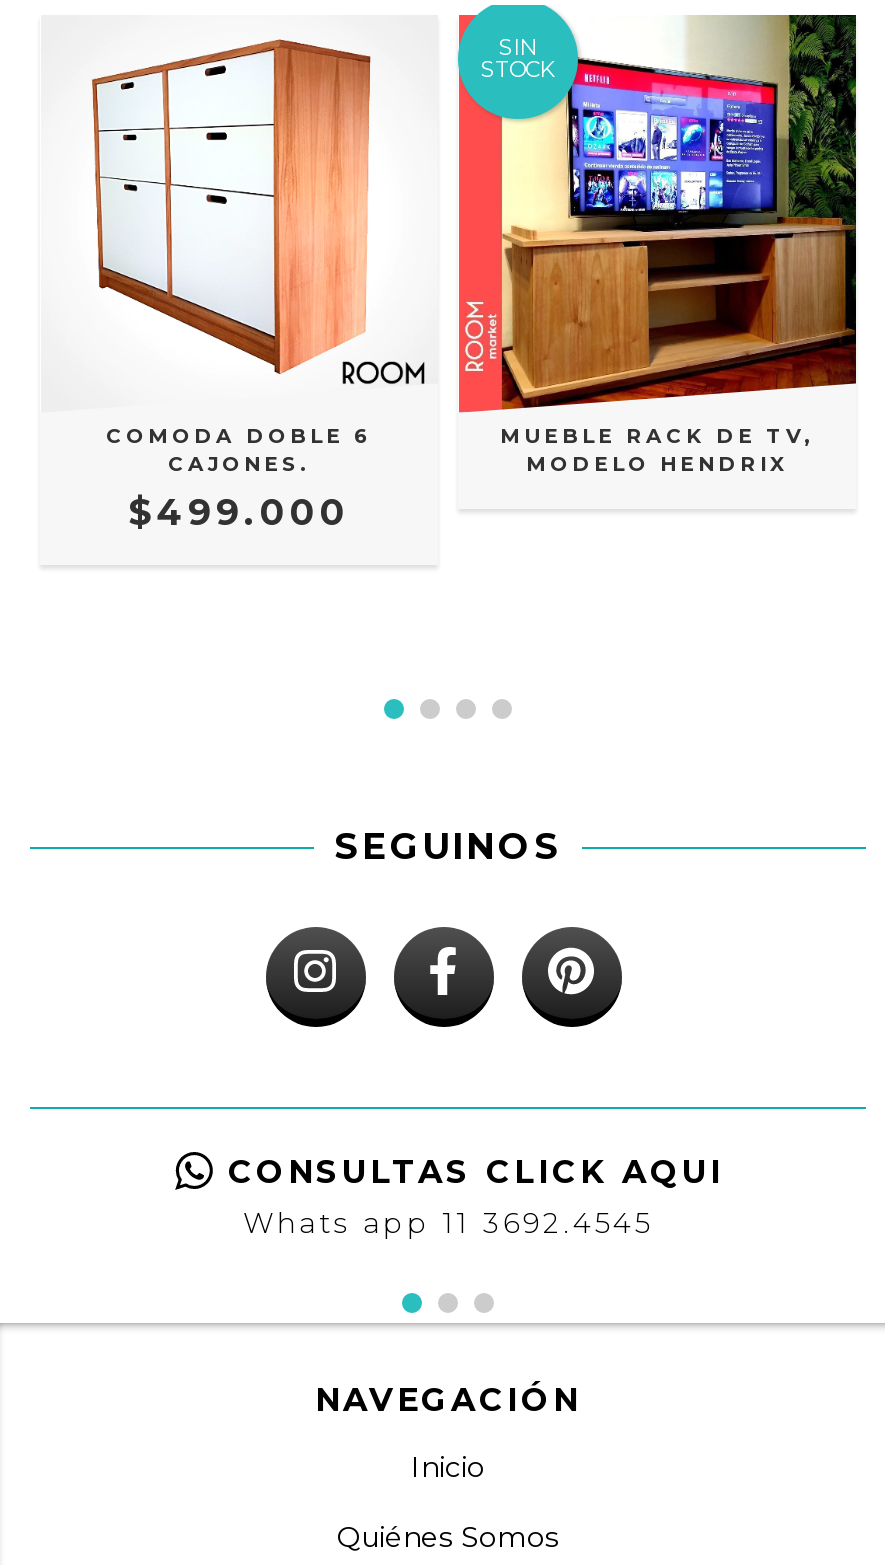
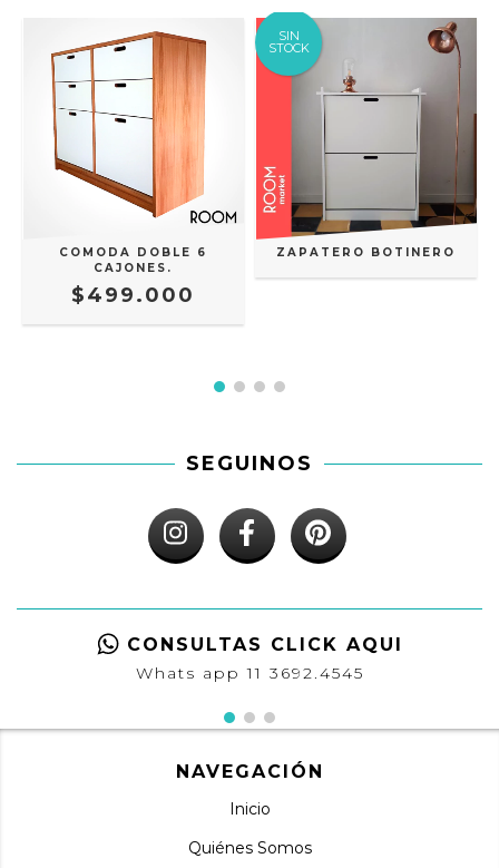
- [image]
- MUEBLE RACK DE TV,
- MODELO HENDRIX
+ [image]
+ ZAPATERO BOTINERO
